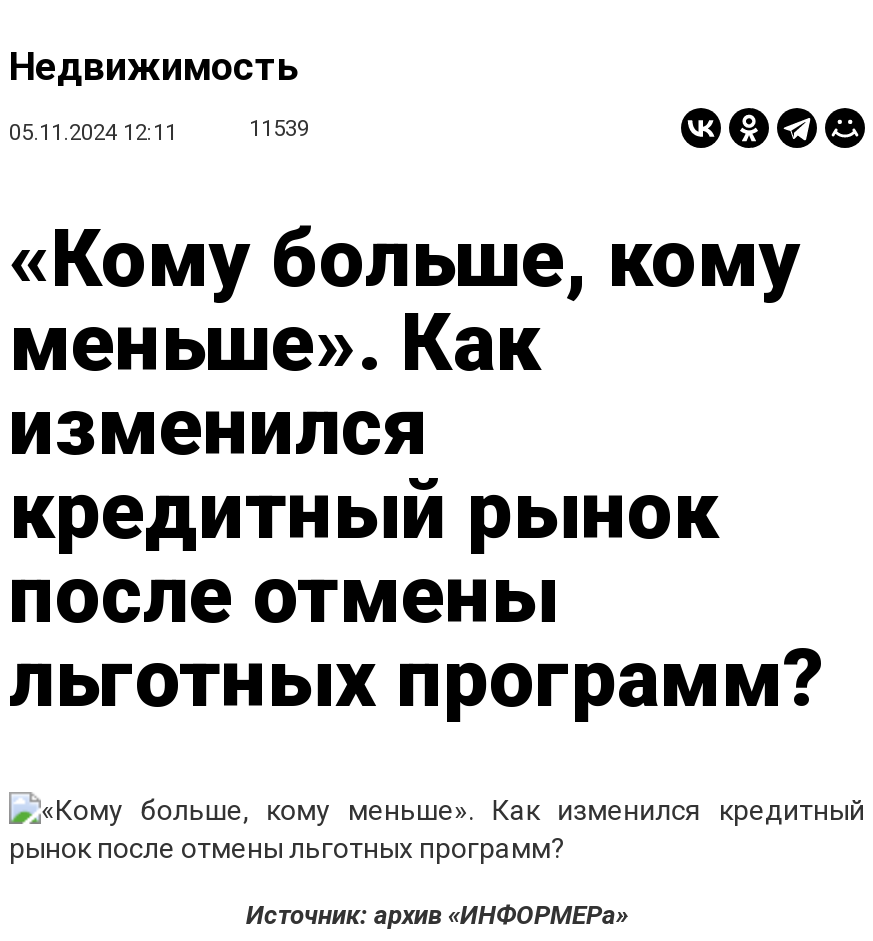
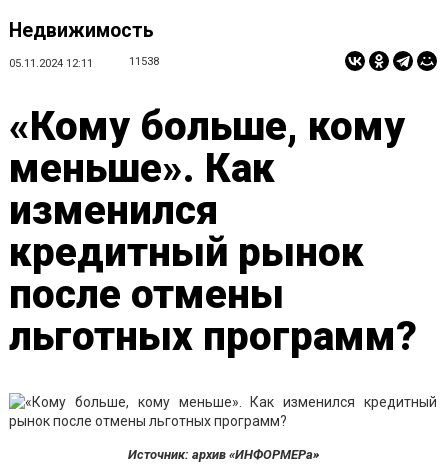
- 11539
+ 11538
